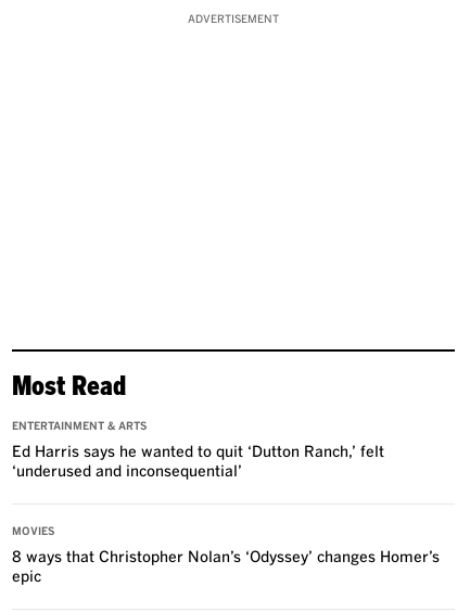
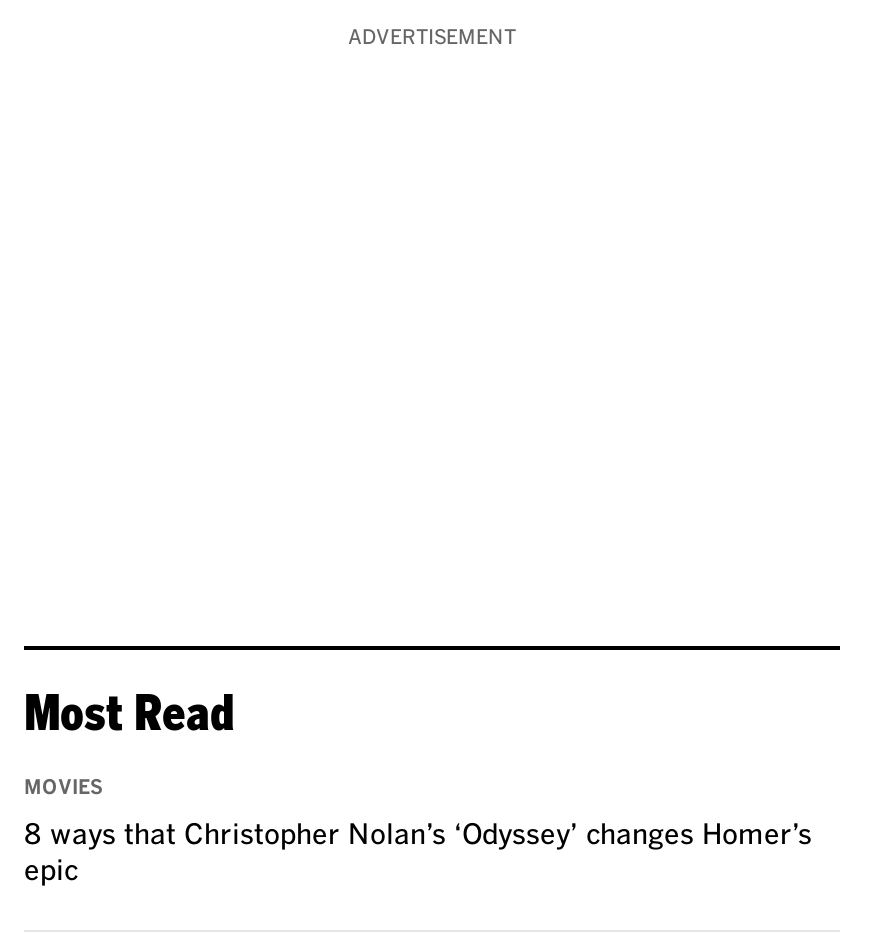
- ENTERTAINMENT & ARTS
- Ed Harris says he wanted to quit ‘Dutton Ranch,’ felt
- ‘underused and inconsequential’
